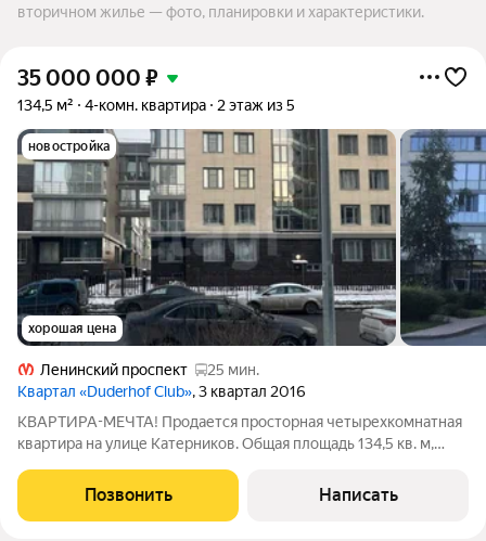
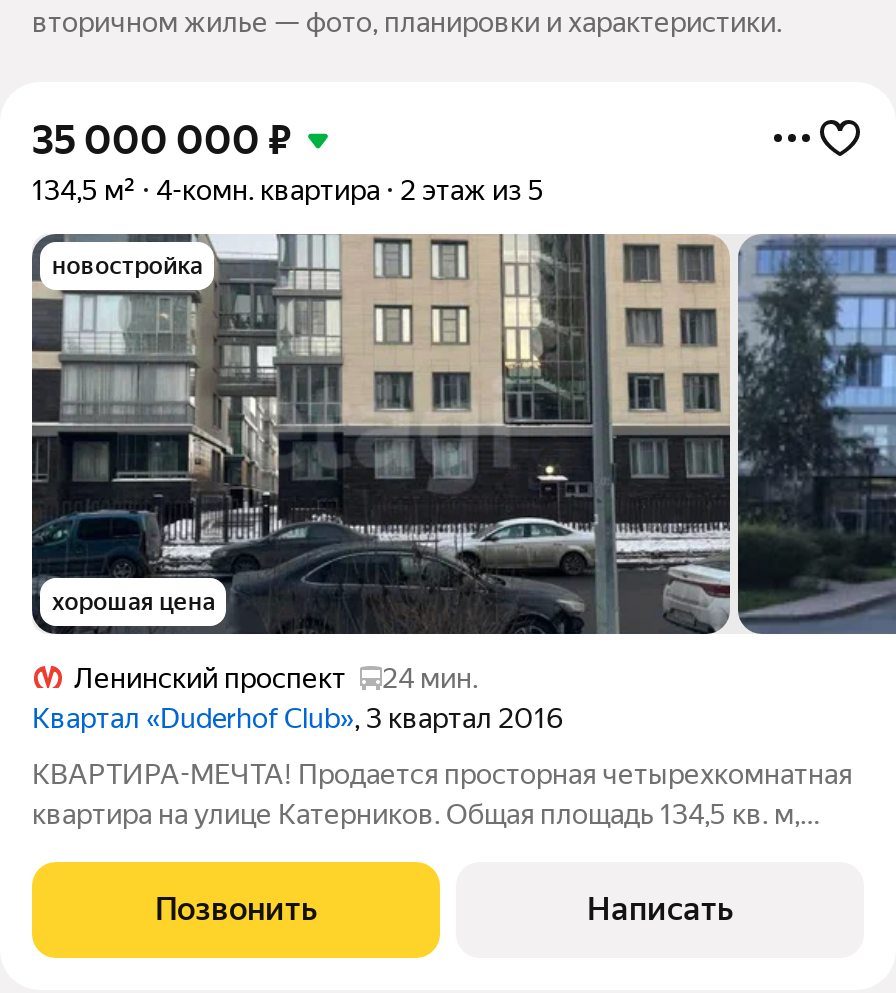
- Ленинский проспект 25 мин.
+ Ленинский проспект 24 мин.
